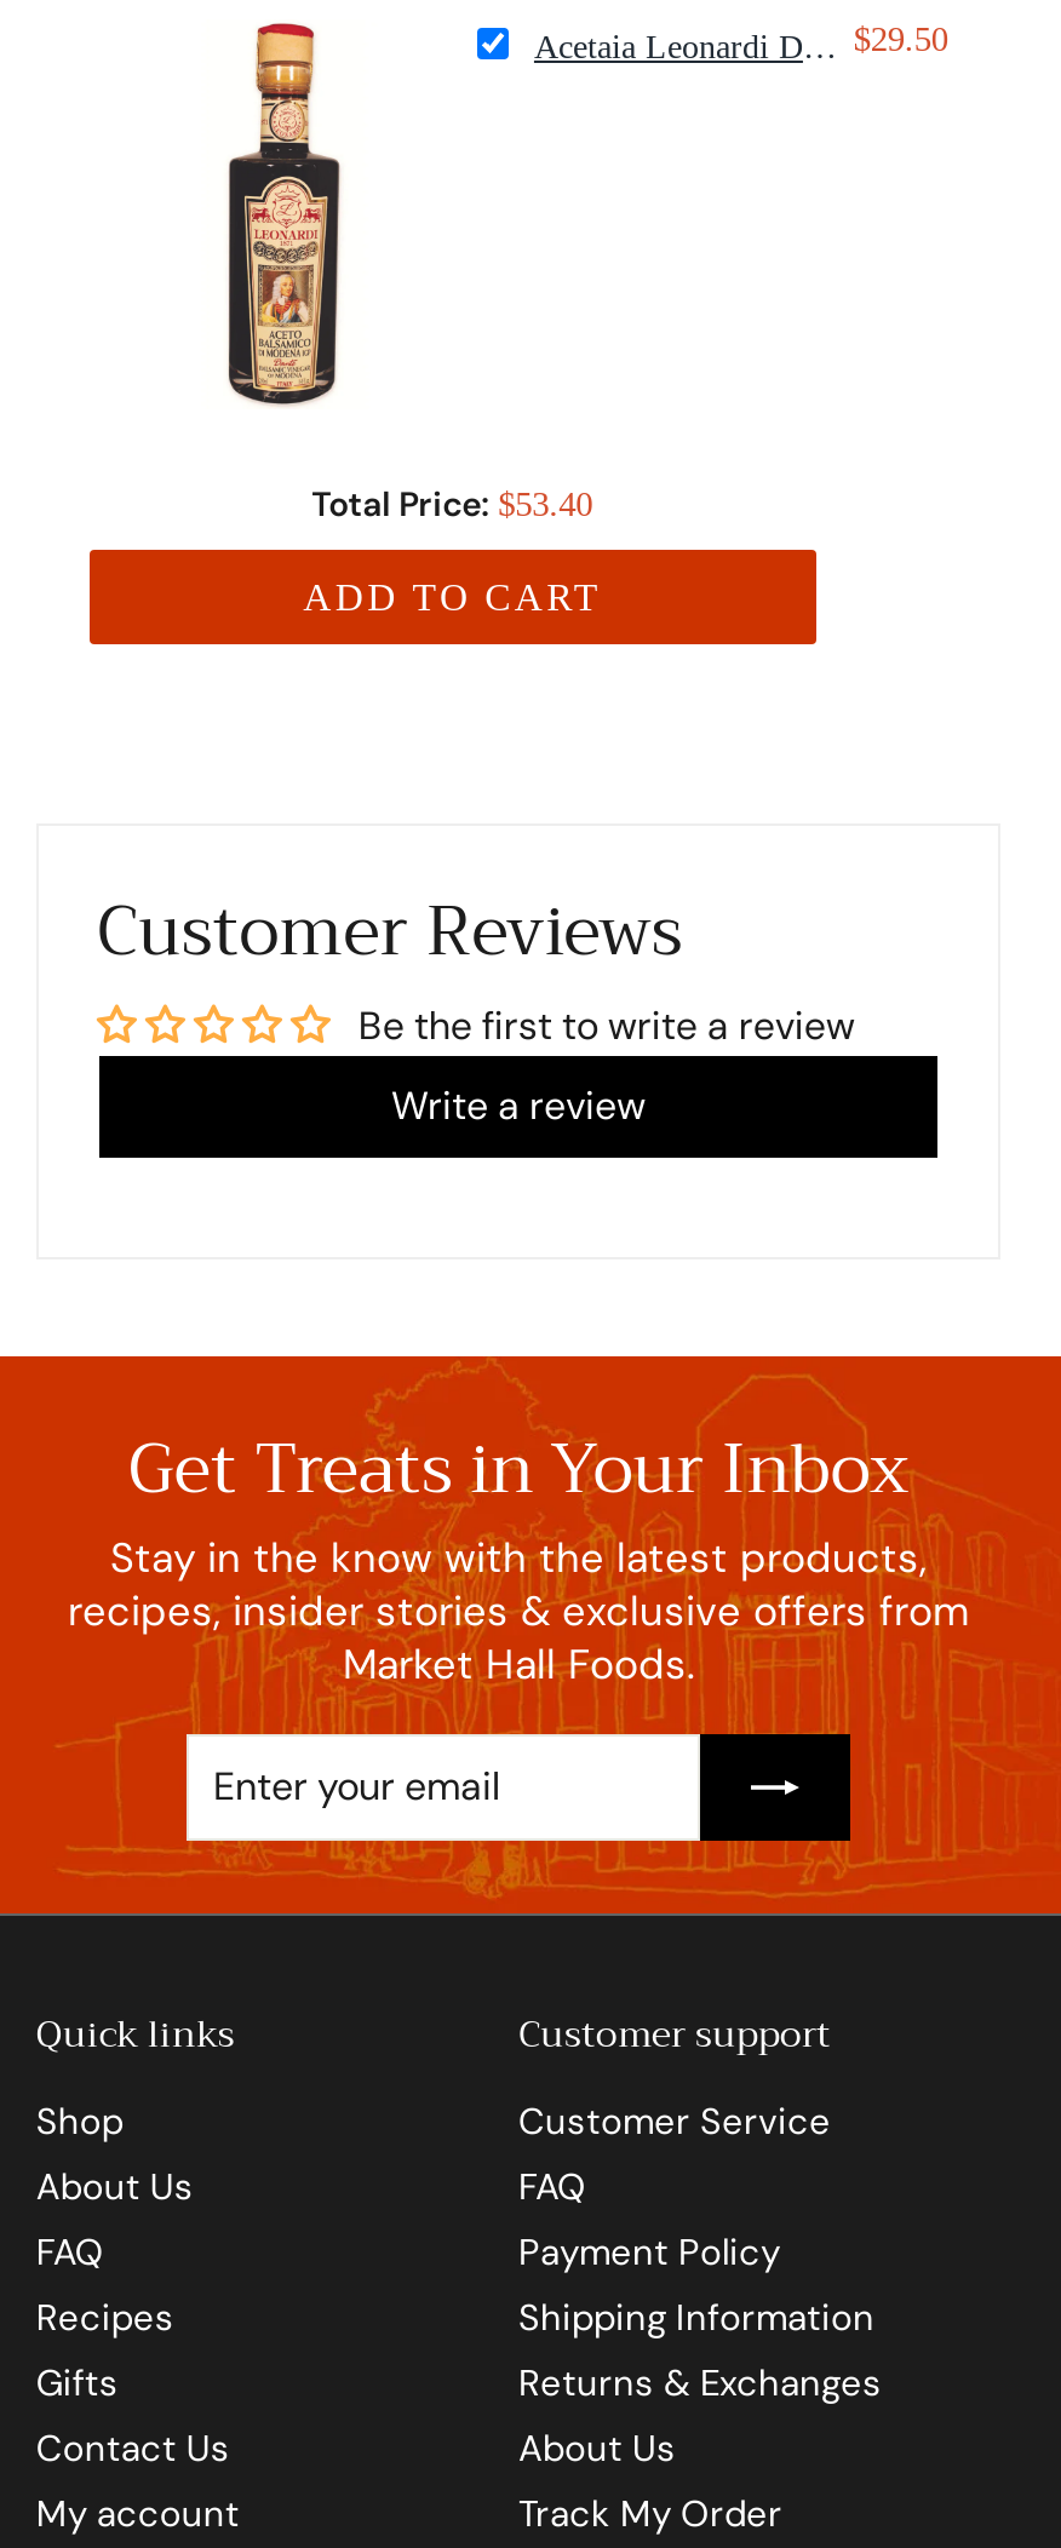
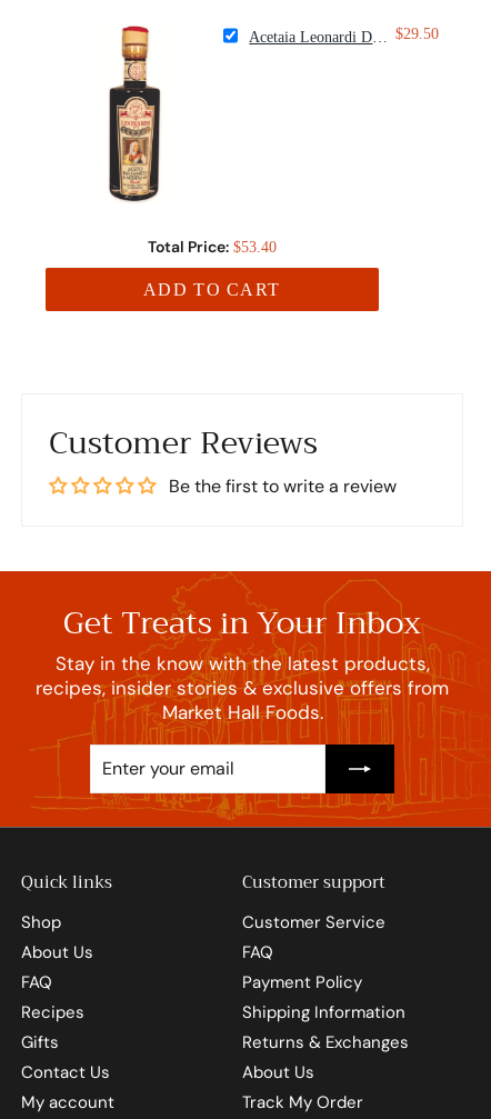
- Write a review
